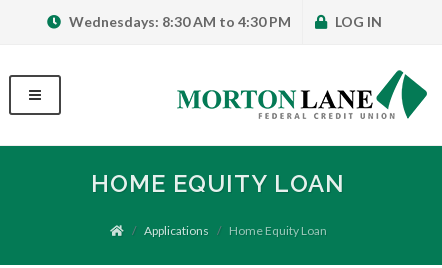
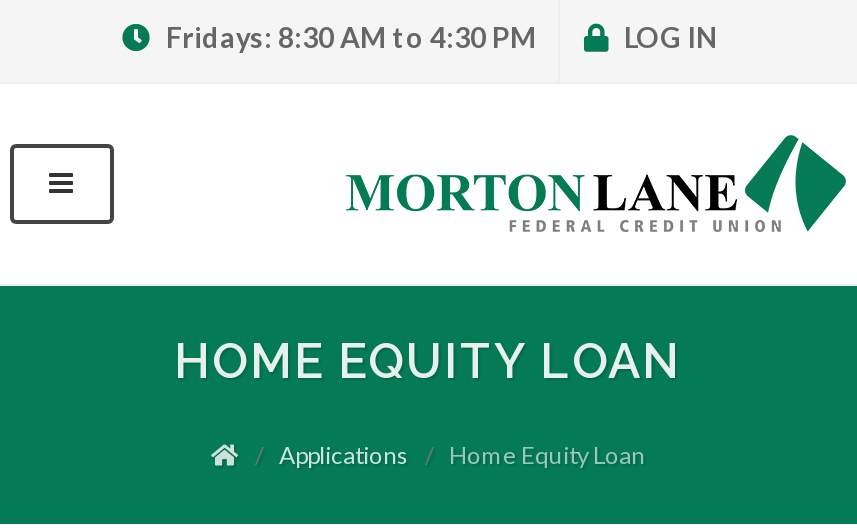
- Wednesdays: 8:30 AM to 4:30 PM
+ Fridays: 8:30 AM to 4:30 PM
